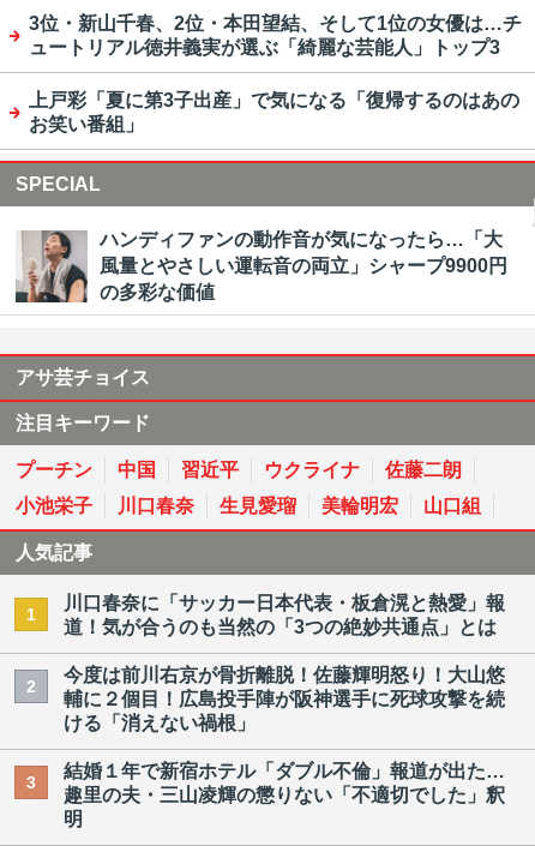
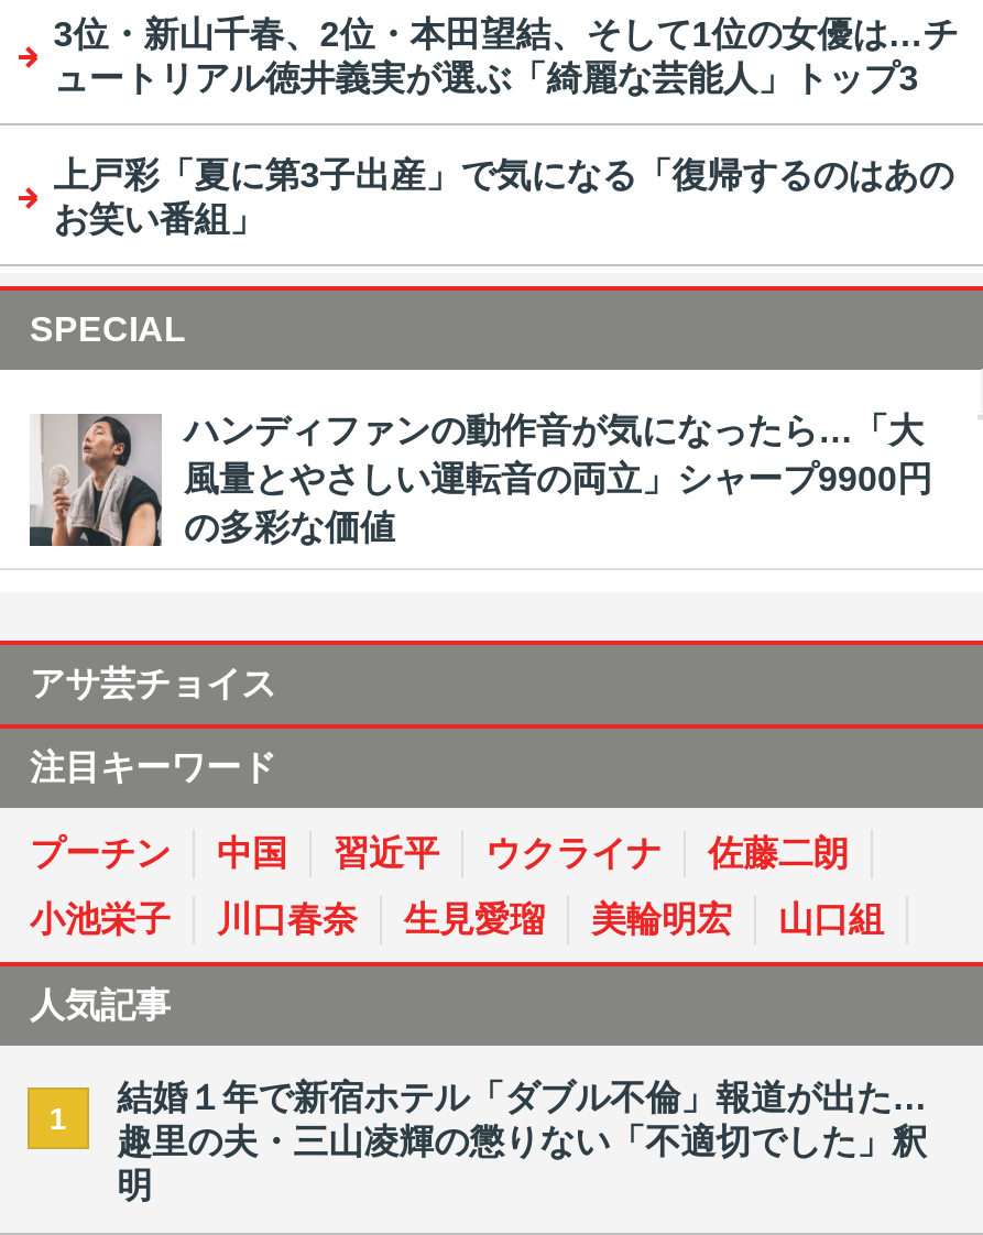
- 川口春奈に「サッカー日本代表・板倉滉と熱愛」報
- 道！気が合うのも当然の「3つの絶妙共通点」とは
- 2

- 今度は前川右京が骨折離脱！佐藤輝明怒り！大山悠
- 輔に２個目！広島投手陣が阪神選手に死球攻撃を続
- ける「消えない禍根」
- 3
